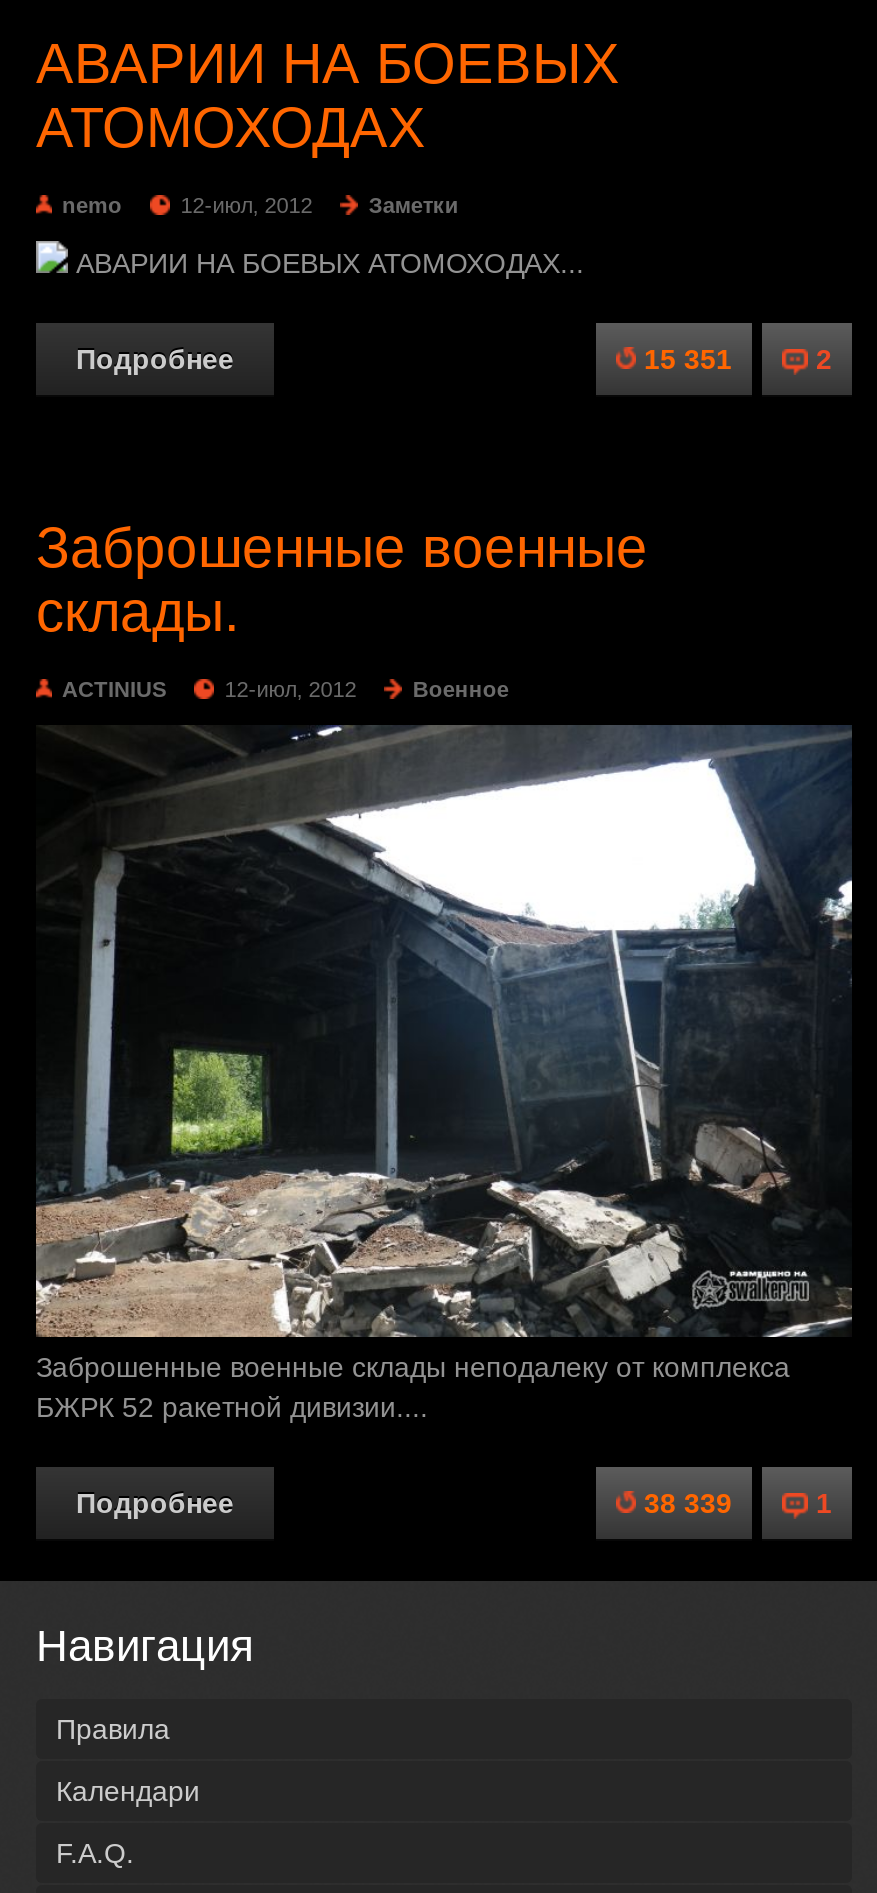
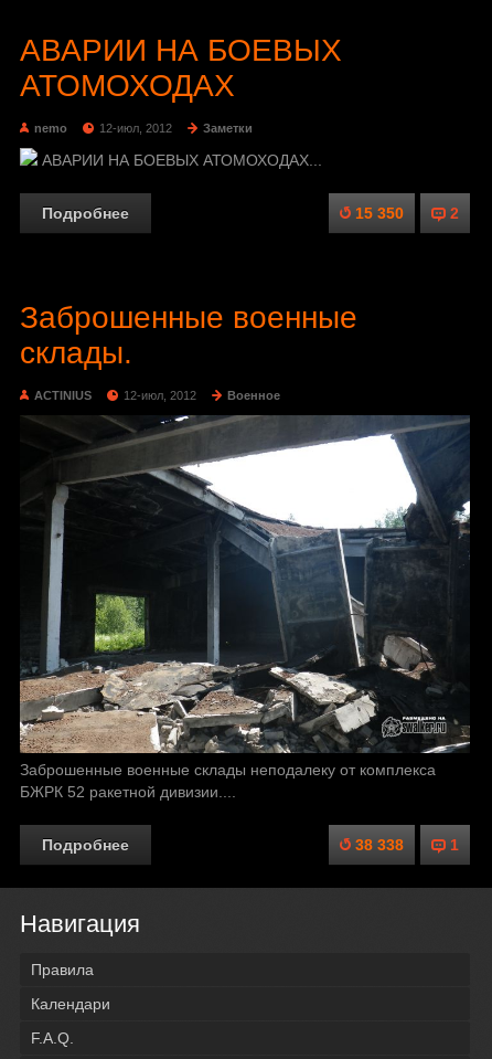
- 15 351
+ 15 350

- 38 339
+ 38 338
